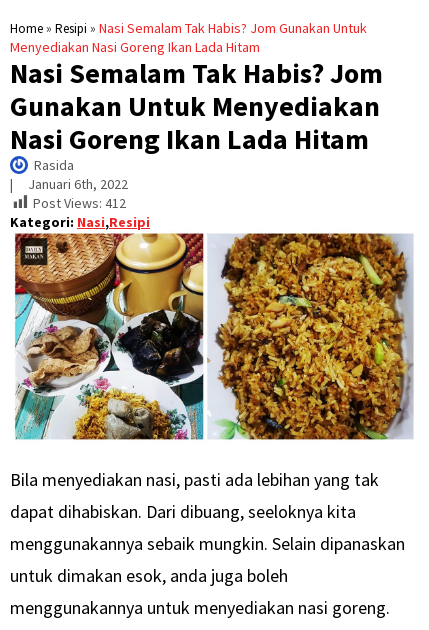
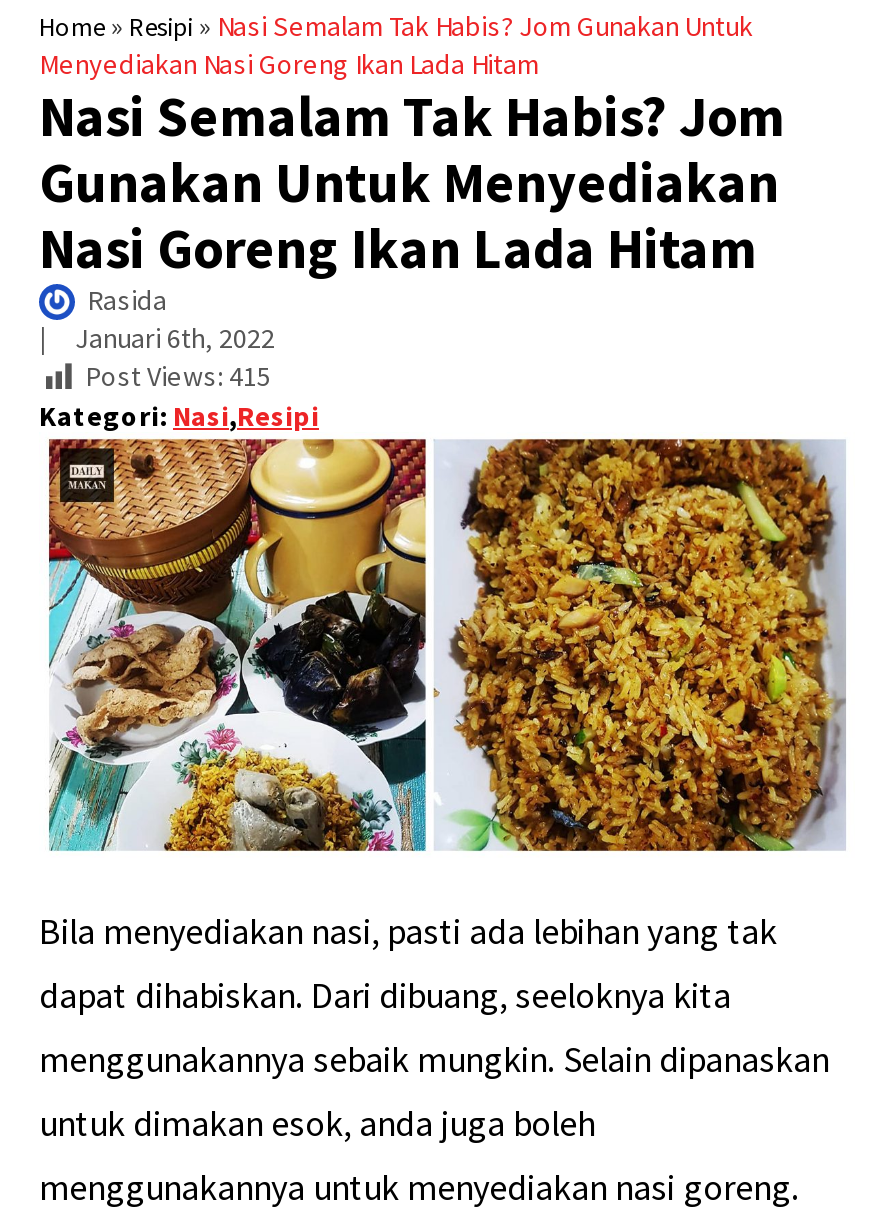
- Post Views: 412
+ Post Views: 415
